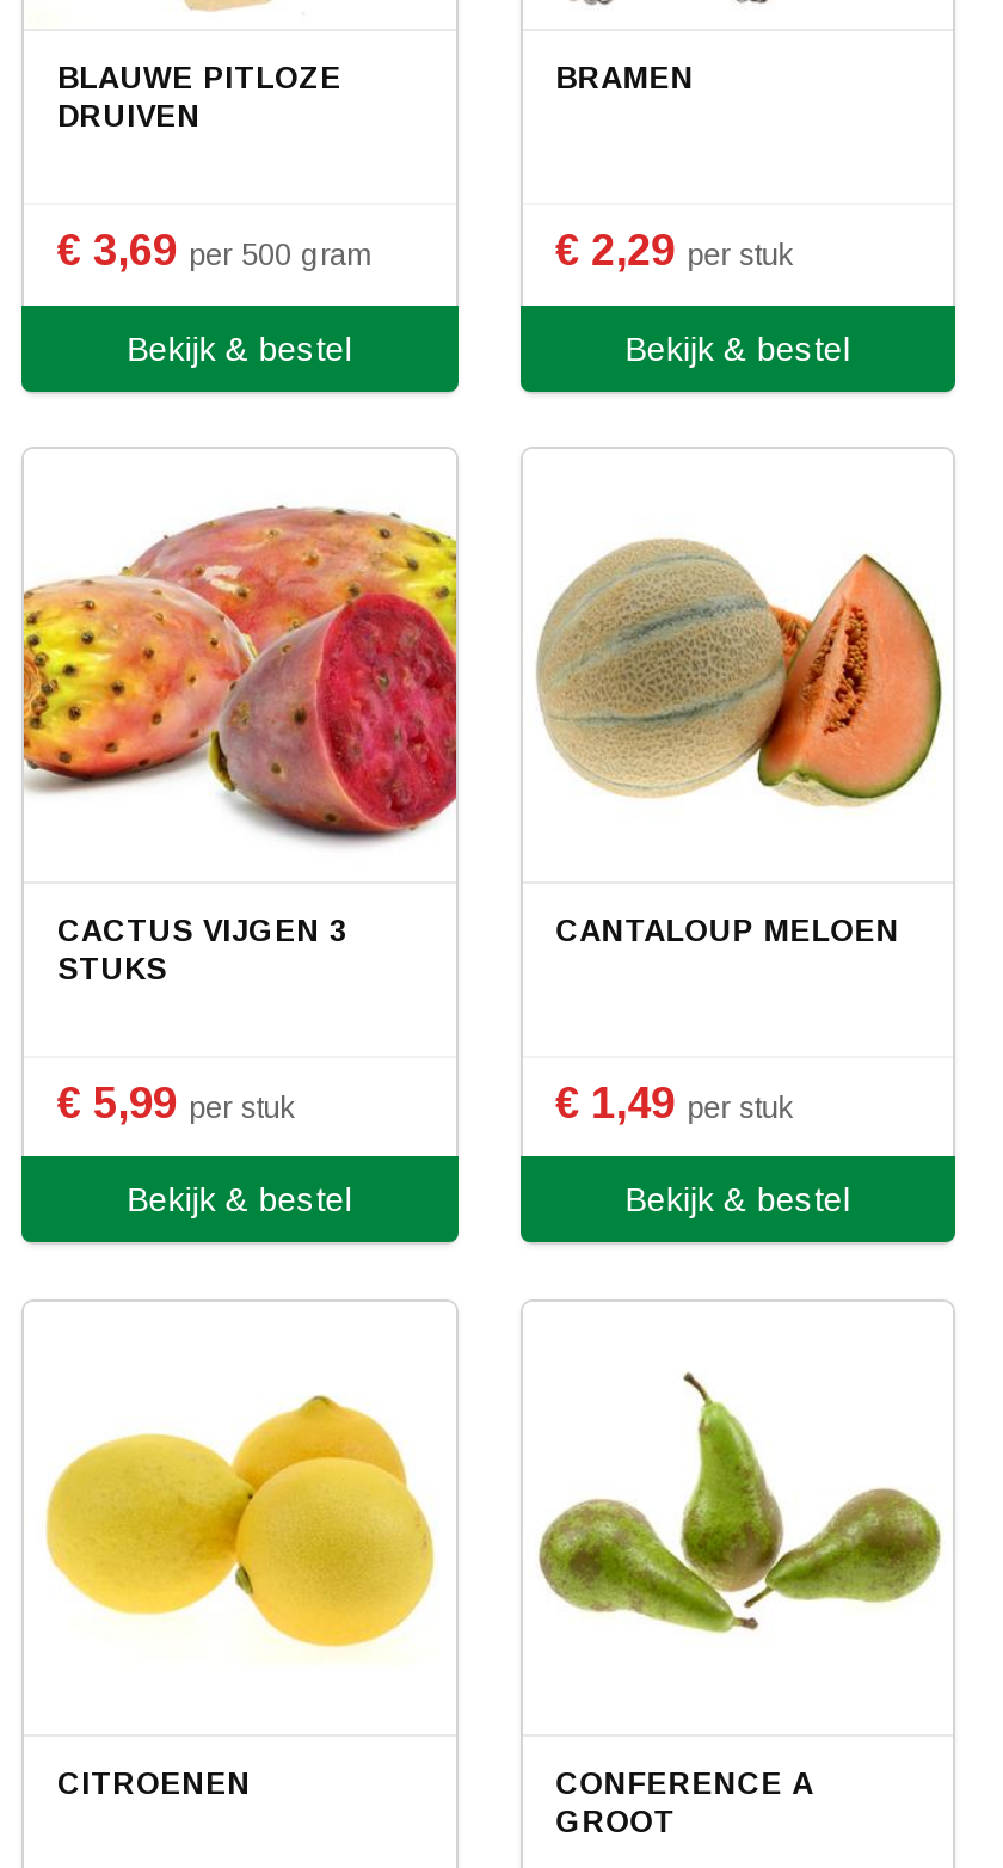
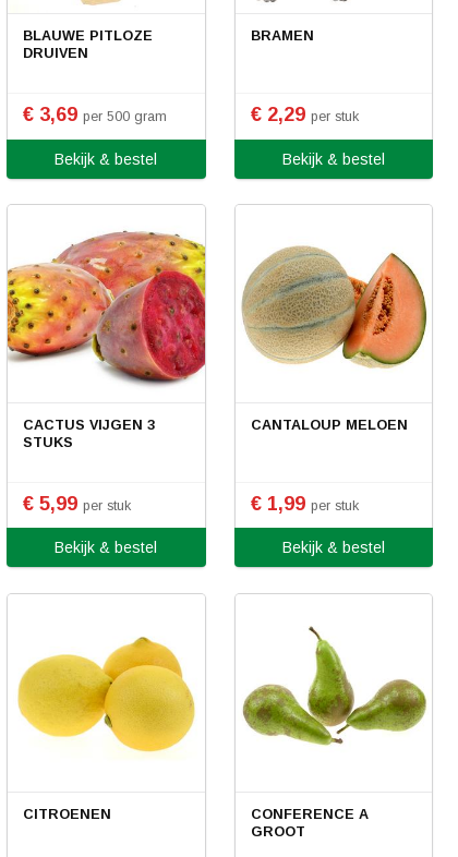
- € 1,49 per stuk
+ € 1,99 per stuk
